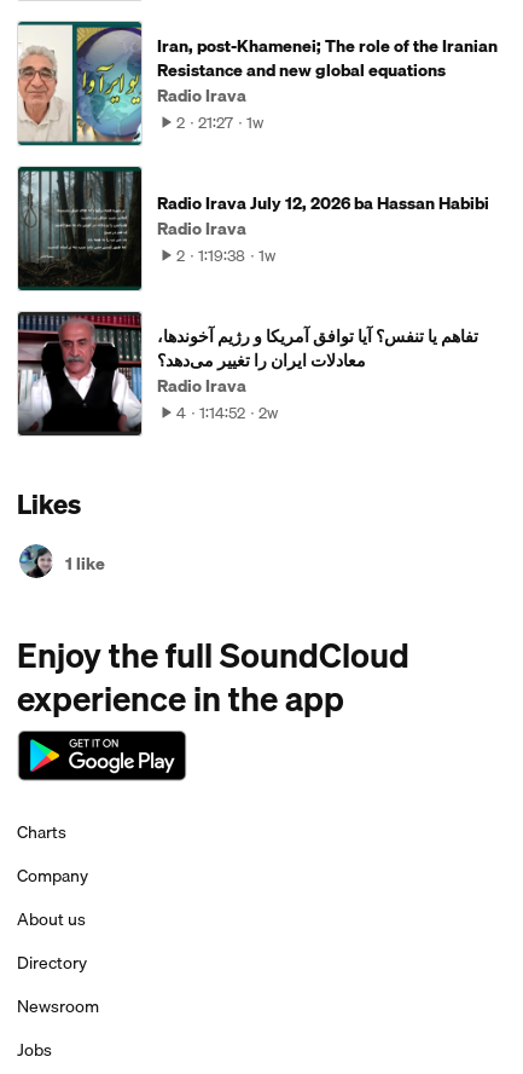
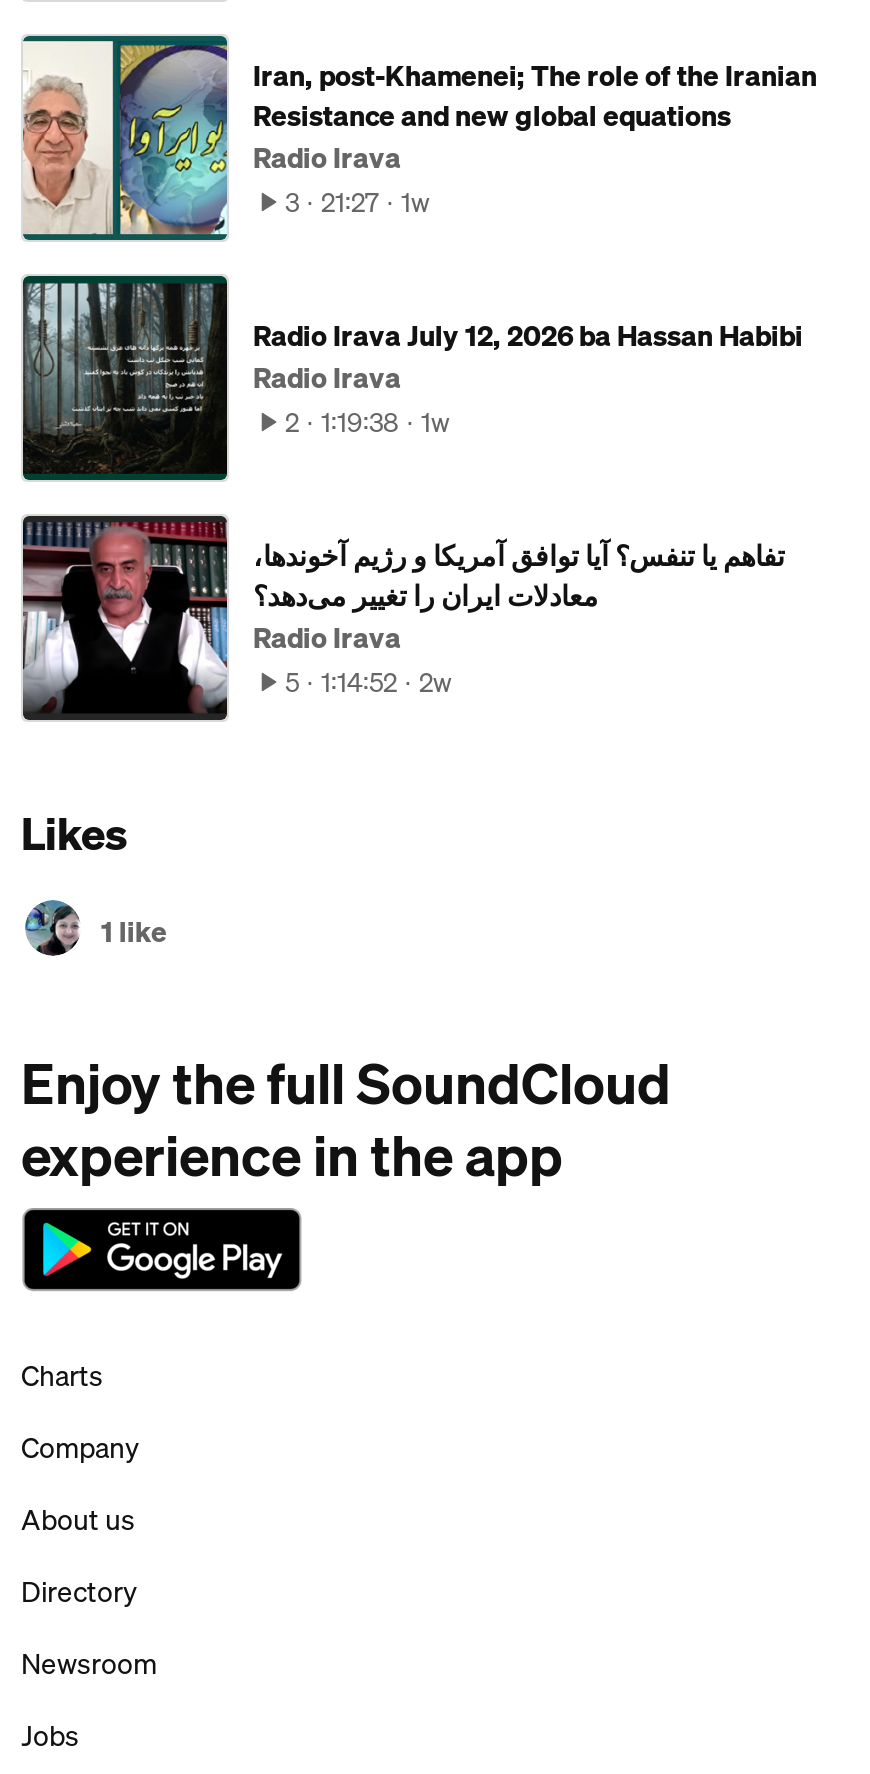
- 2 21:27 1w
+ 3 21:27 1w

- 4 1:14:52 2w
+ 5 1:14:52 2w
